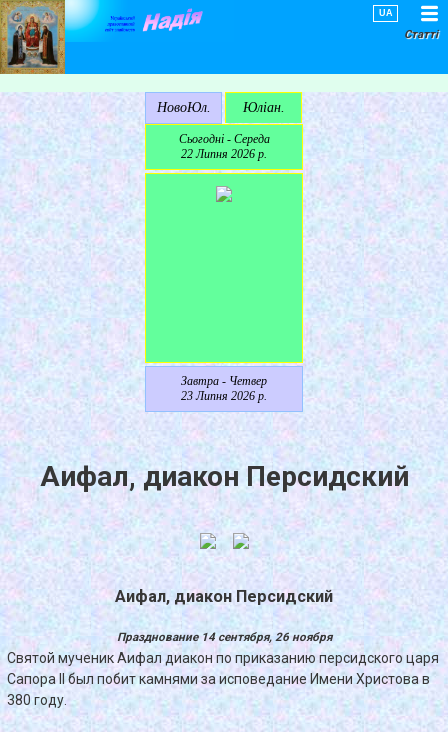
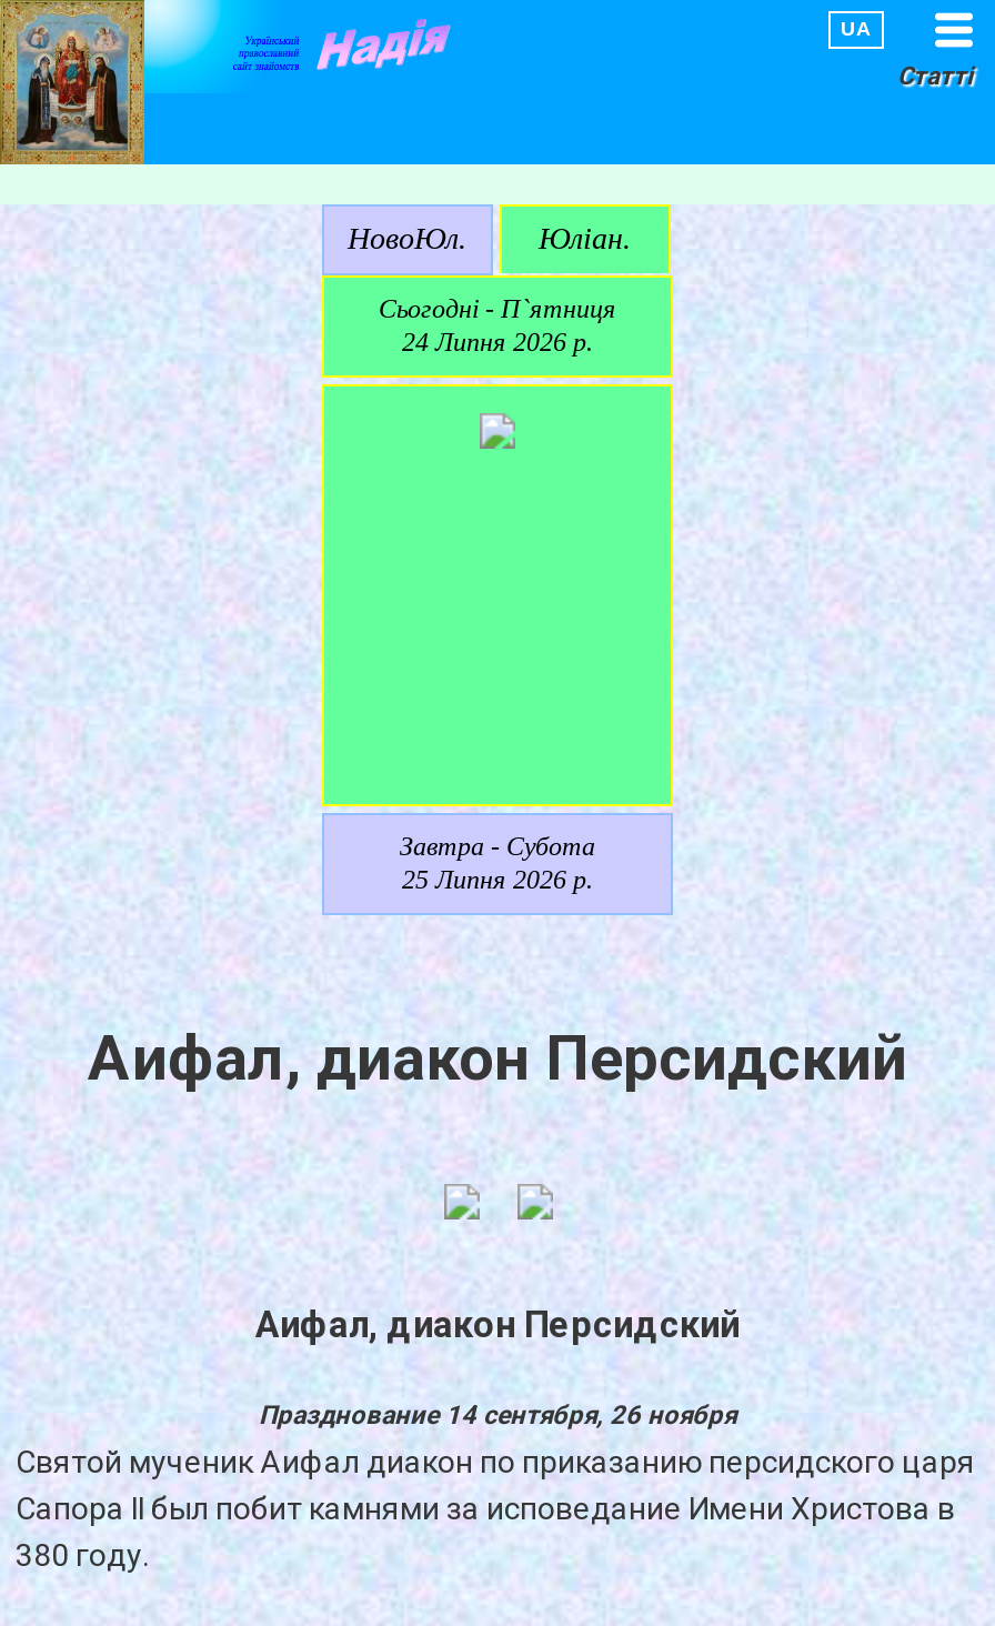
- Сьогодні - Середа
+ Сьогодні - П`ятниця

- 22 Липня 2026 р.
+ 24 Липня 2026 р.

- Завтра - Четвер
+ Завтра - Субота

- 23 Липня 2026 р.
+ 25 Липня 2026 р.
